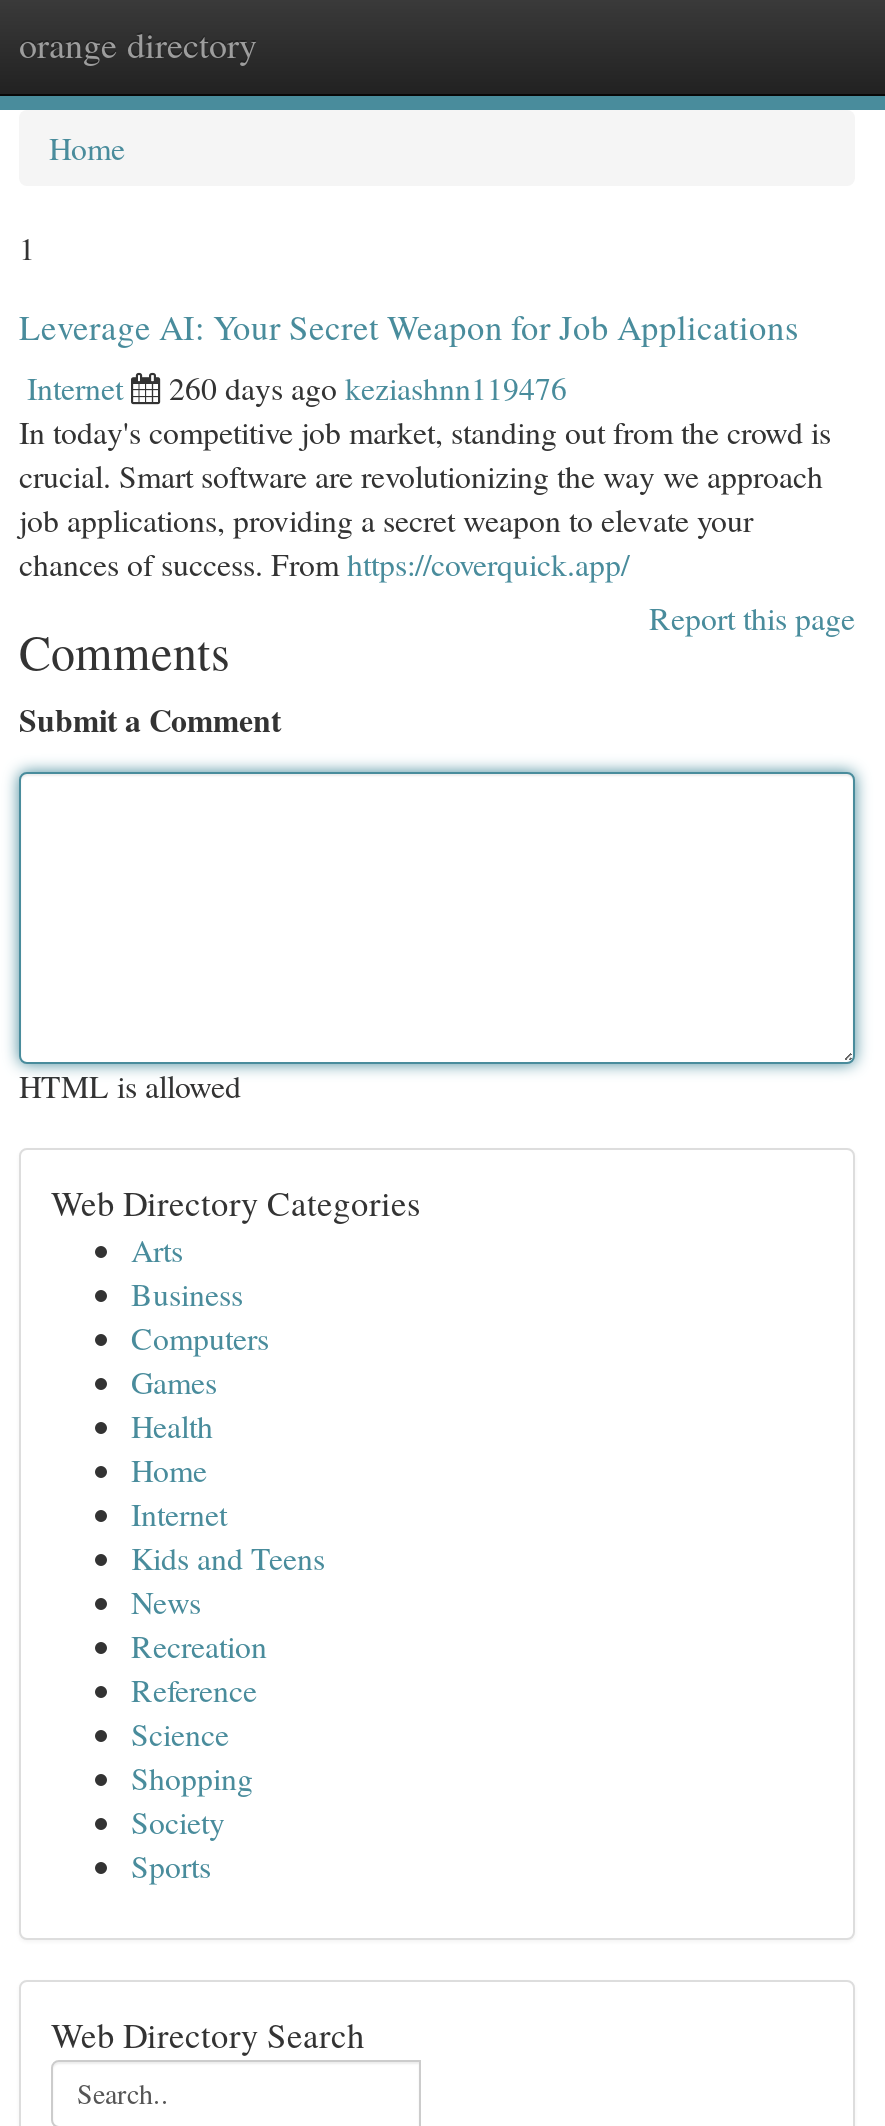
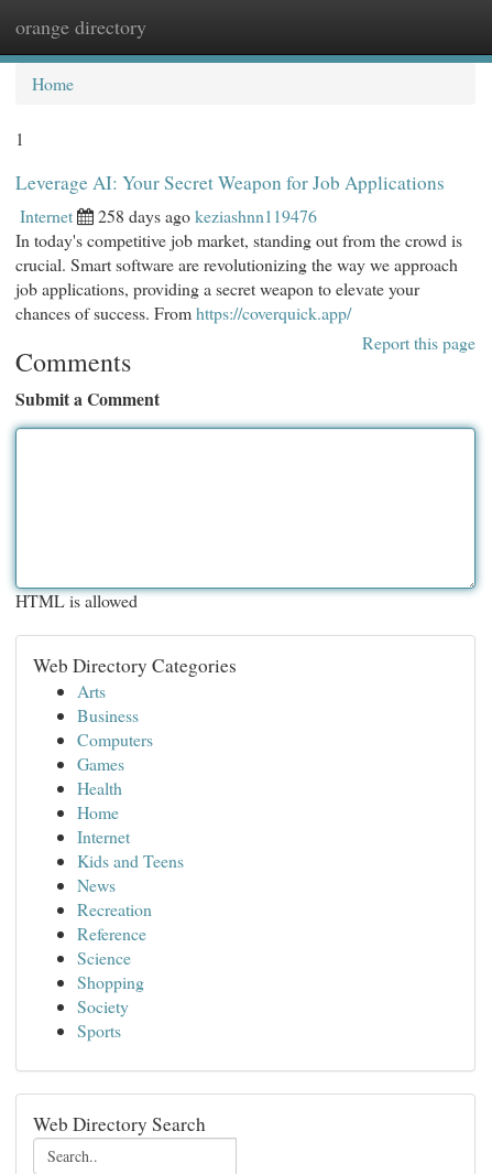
- 260 days ago keziashnn119476
+ 258 days ago keziashnn119476
